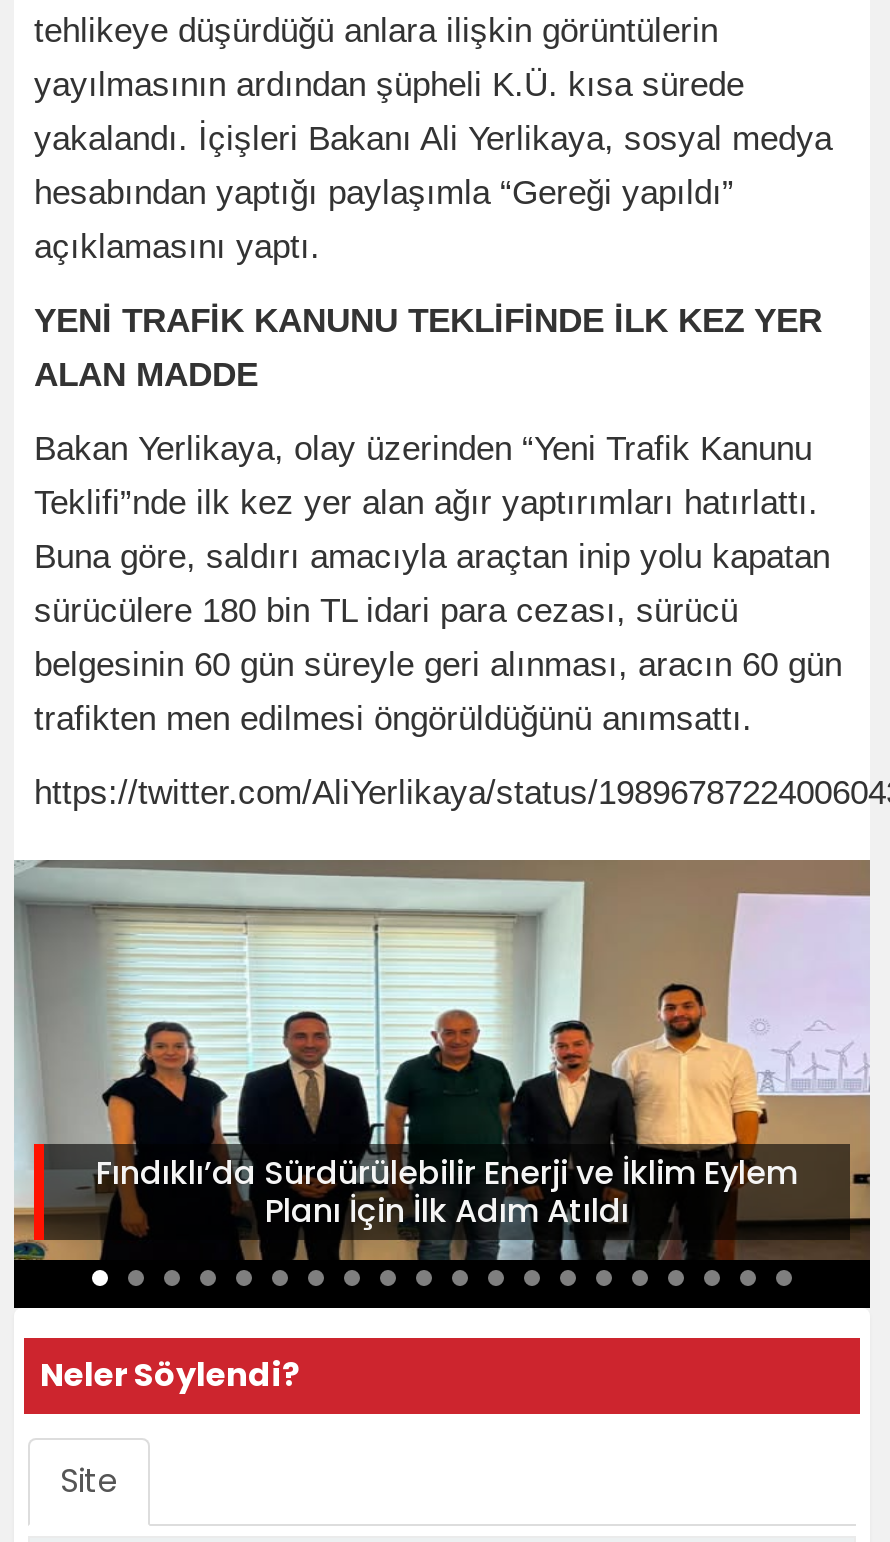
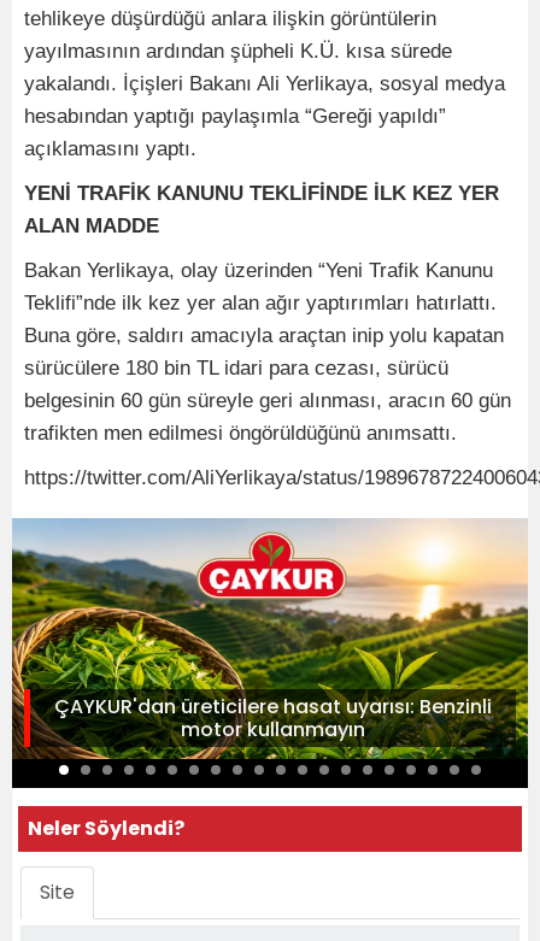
- [image]
- Fındıklı’da Sürdürülebilir Enerji ve İklim Eylem
- Planı İçin İlk Adım Atıldı
+ [image]
+ ÇAYKUR'dan üreticilere hasat uyarısı: Benzinli
+ motor kullanmayın
